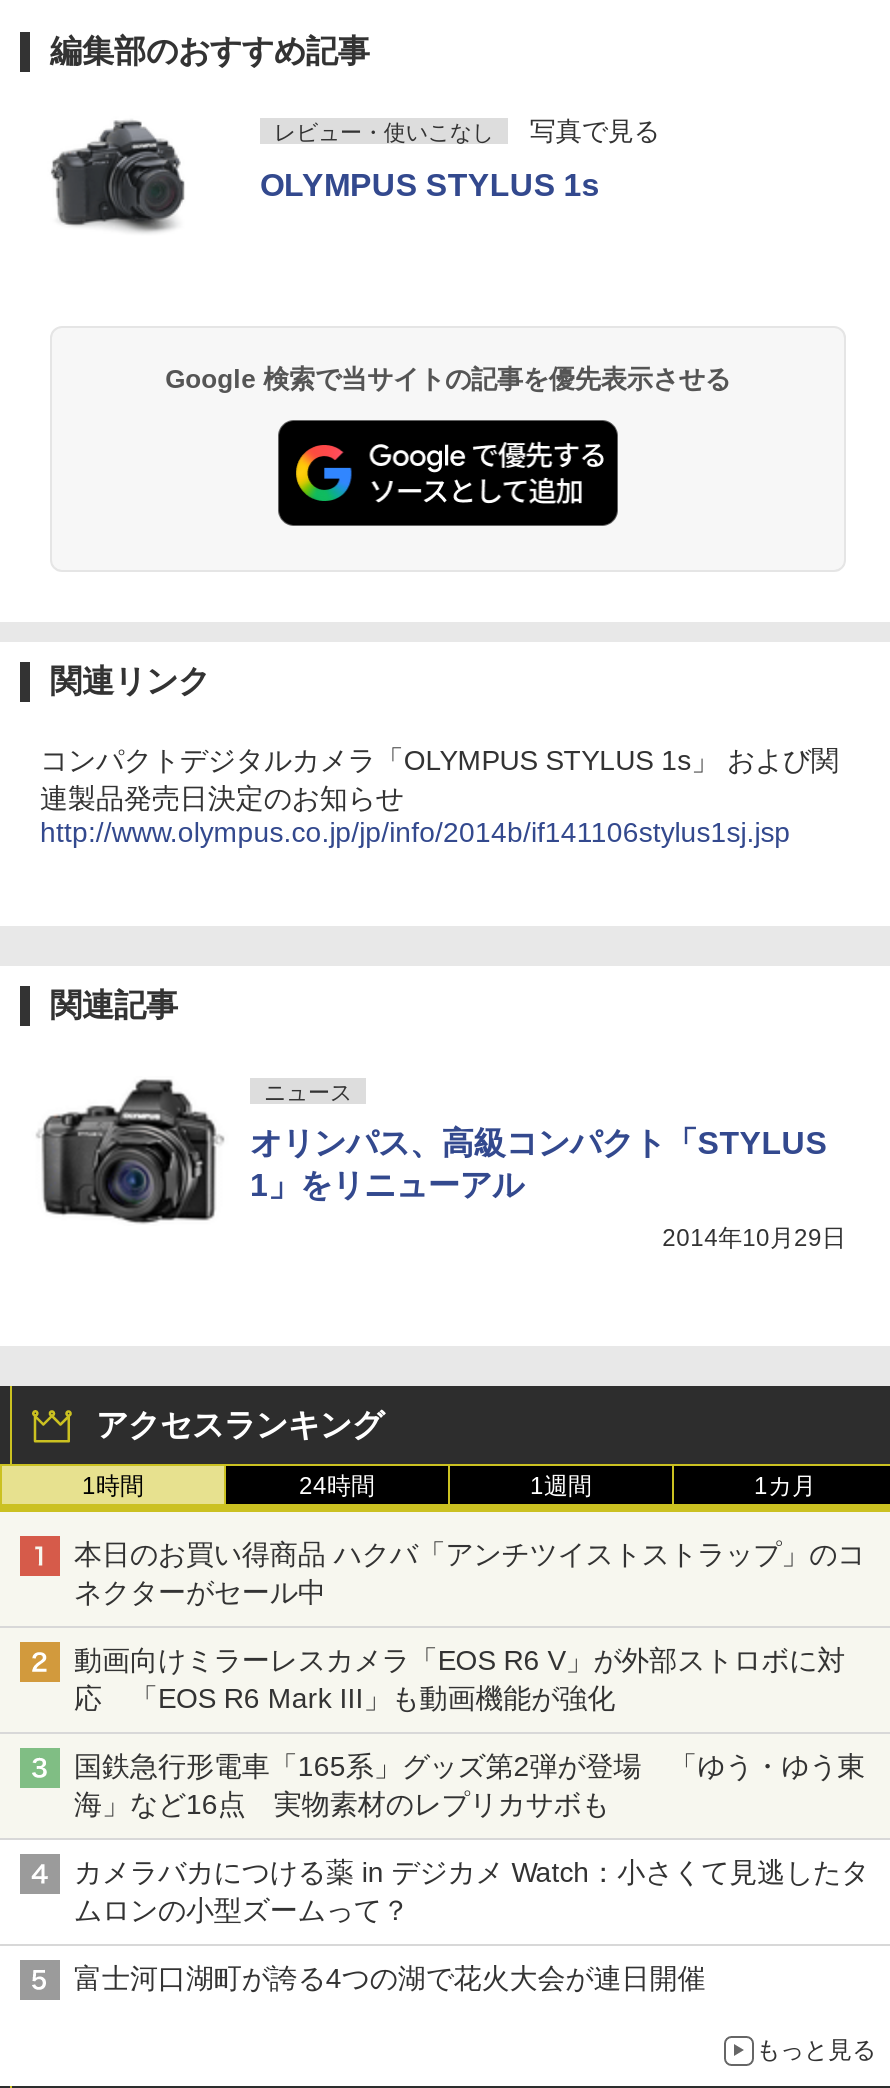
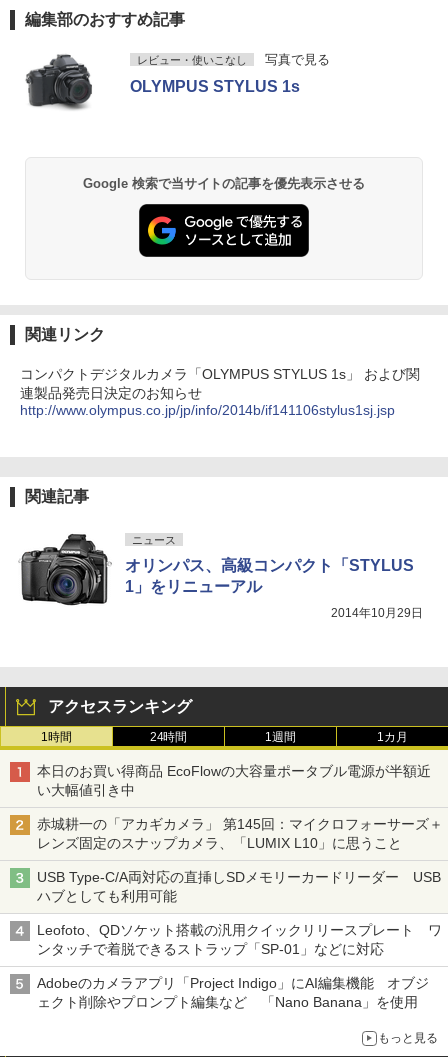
- 本日のお買い得商品 ハクバ「アンチツイストストラップ」のコ
- ネクターがセール中
+ 本日のお買い得商品 EcoFlowの大容量ポータブル電源が半額近
+ い大幅値引き中

- 動画向けミラーレスカメラ「EOS R6 V」が外部ストロボに対
- 応 「EOS R6 Mark III」も動画機能が強化
+ 赤城耕一の「アカギカメラ」 第145回：マイクロフォーサーズ＋
+ レンズ固定のスナップカメラ、「LUMIX L10」に思うこと

- 国鉄急行形電車「165系」グッズ第2弾が登場 「ゆう・ゆう東
- 海」など16点 実物素材のレプリカサボも
+ USB Type-C/A両対応の直挿しSDメモリーカードリーダー USB
+ ハブとしても利用可能

- カメラバカにつける薬 in デジカメ Watch：小さくて見逃したタ
- ムロンの小型ズームって？
+ Leofoto、QDソケット搭載の汎用クイックリリースプレート ワ
+ ンタッチで着脱できるストラップ「SP-01」などに対応

- 富士河口湖町が誇る4つの湖で花火大会が連日開催
+ Adobeのカメラアプリ「Project Indigo」にAI編集機能 オブジ
+ ェクト削除やプロンプト編集など 「Nano Banana」を使用
